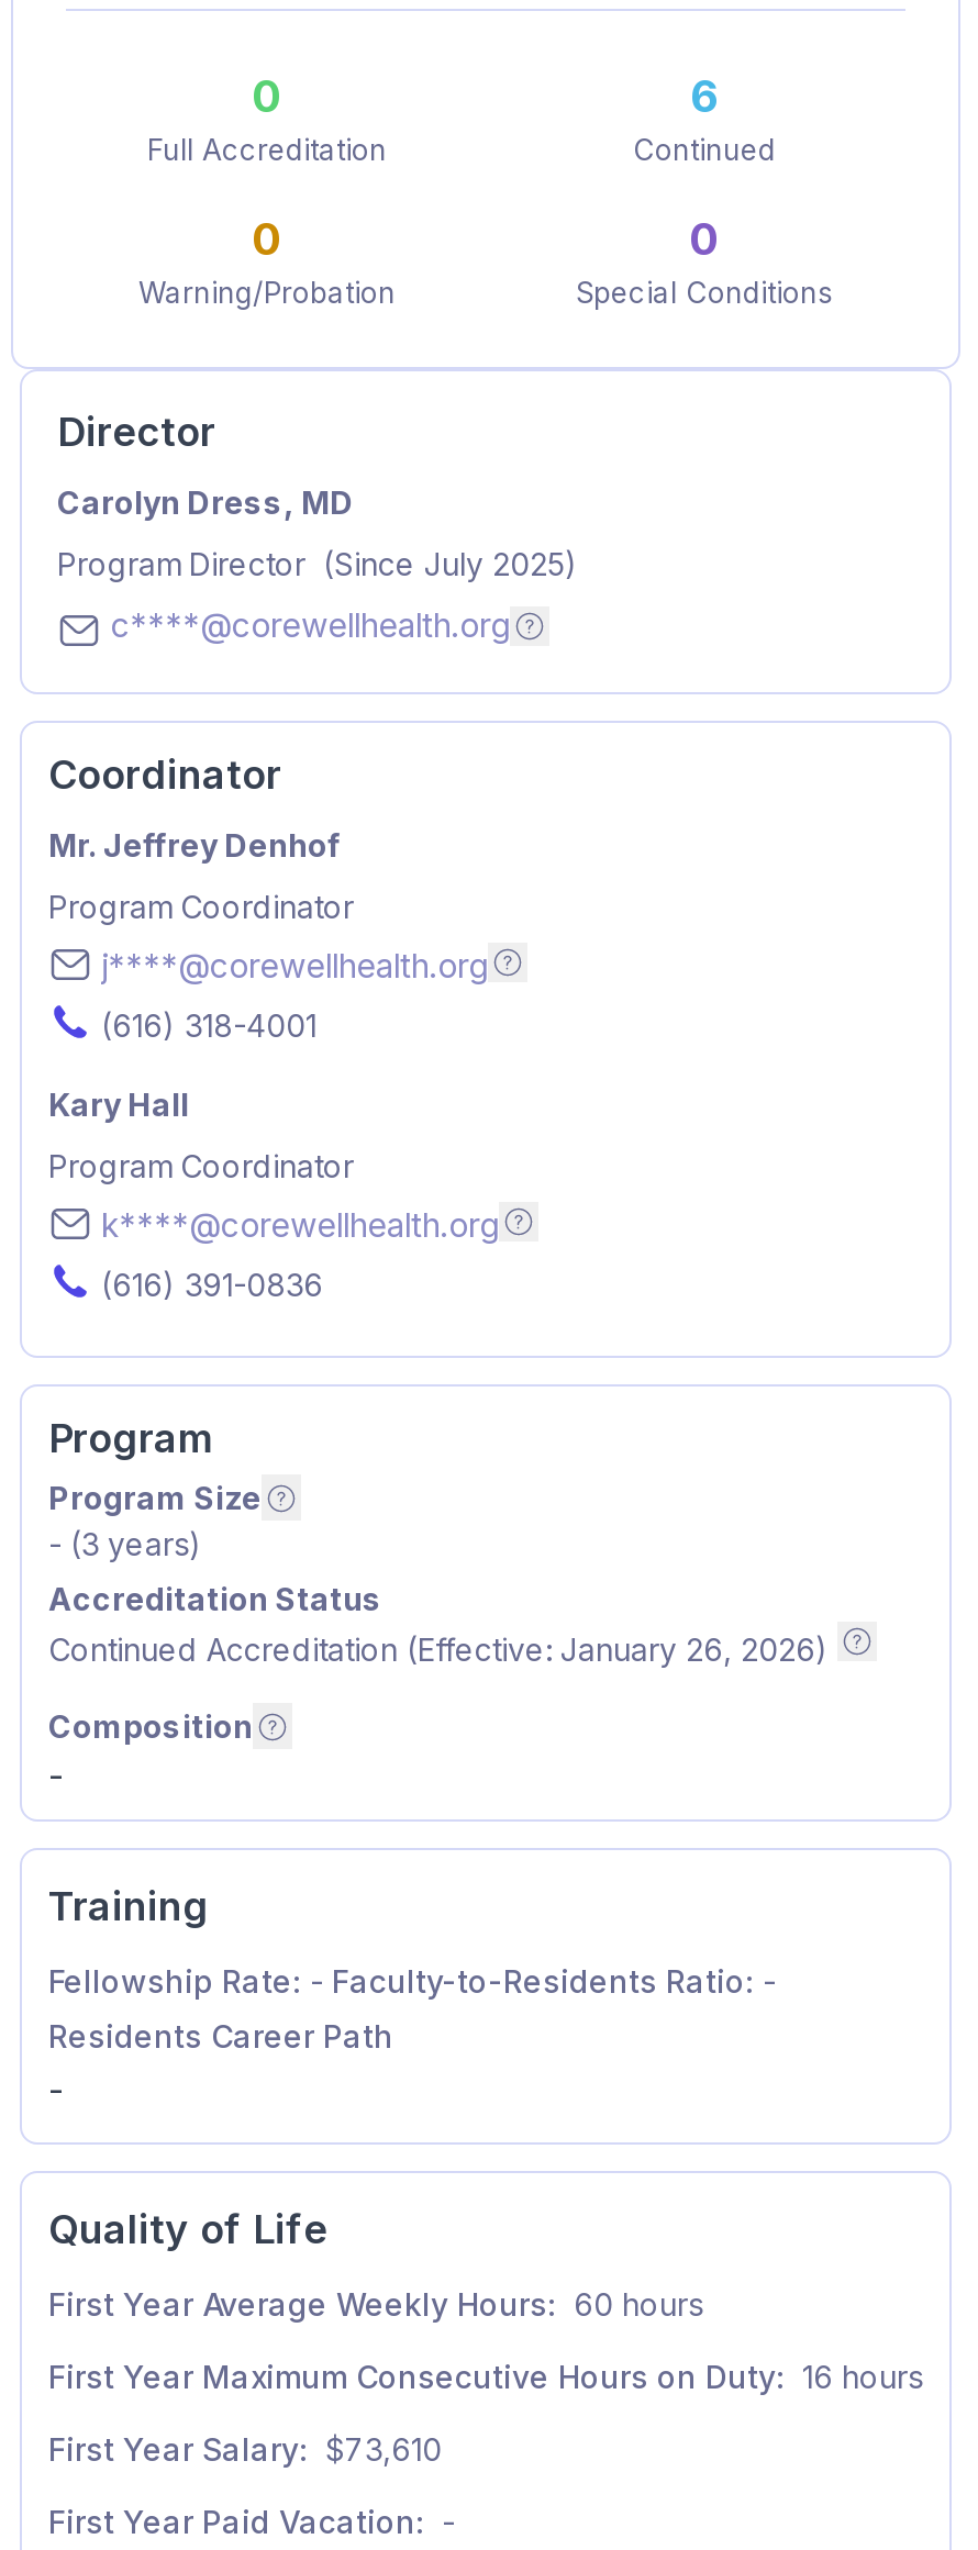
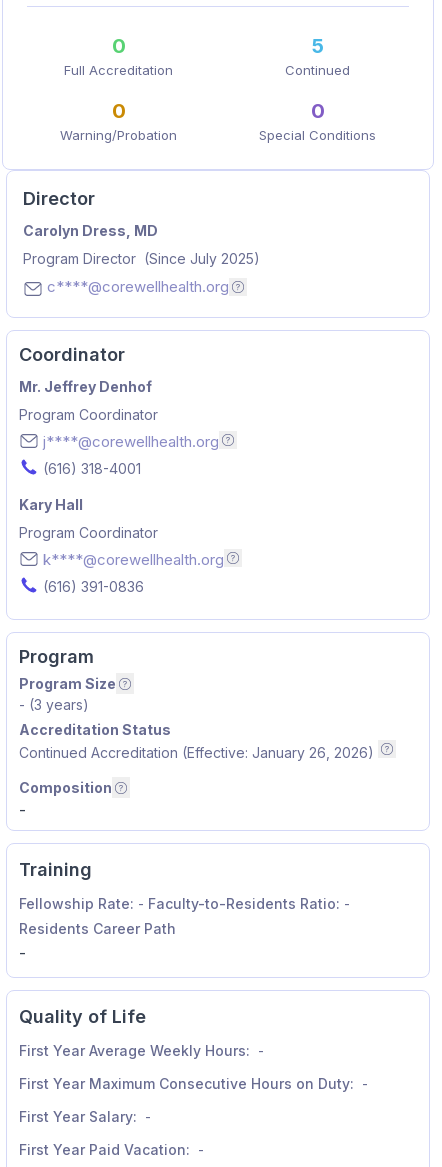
- 6
+ 5

- First Year Average Weekly Hours: 60 hours
+ First Year Average Weekly Hours: -

- First Year Maximum Consecutive Hours on Duty: 16 hours
+ First Year Maximum Consecutive Hours on Duty: -

- First Year Salary: $73,610
+ First Year Salary: -
